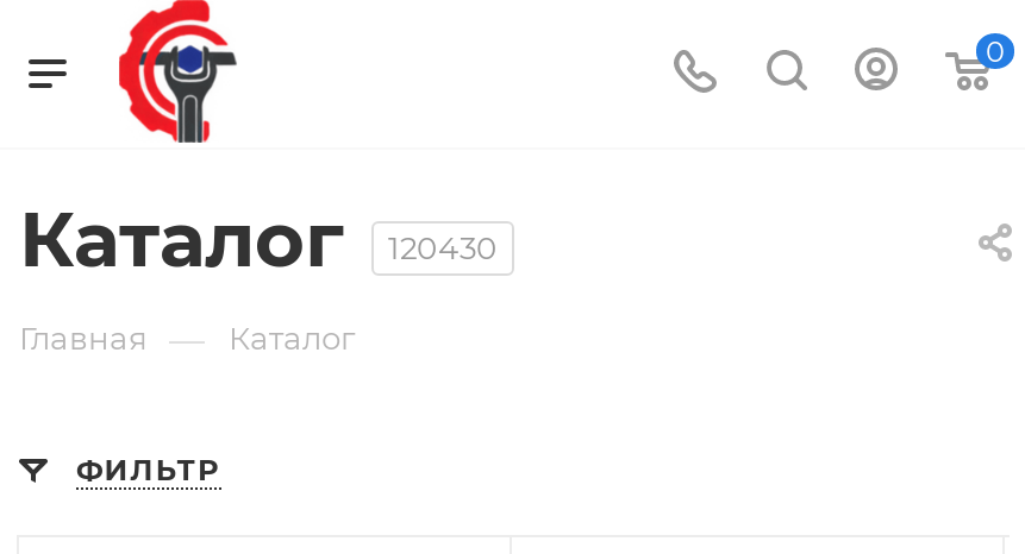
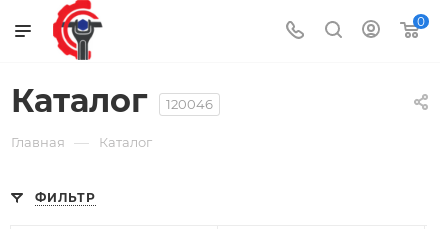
- Каталог 120430
+ Каталог 120046
